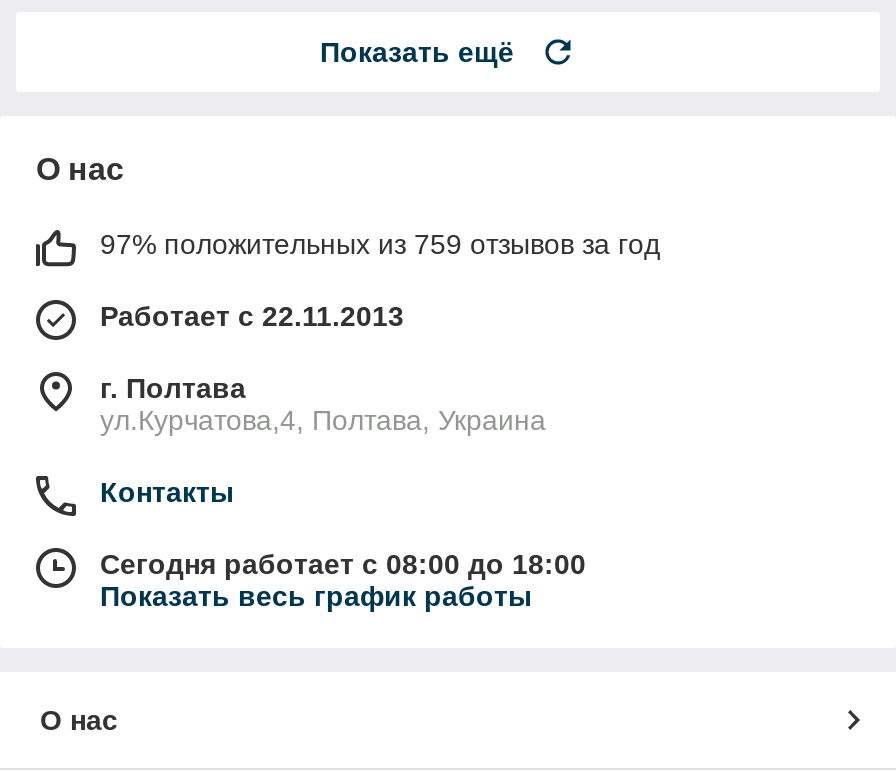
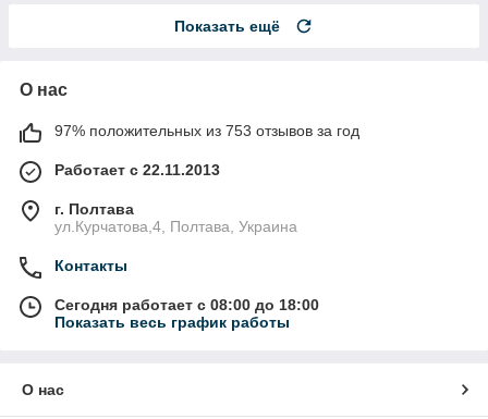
- 97% положительных из 759 отзывов за год
+ 97% положительных из 753 отзывов за год
